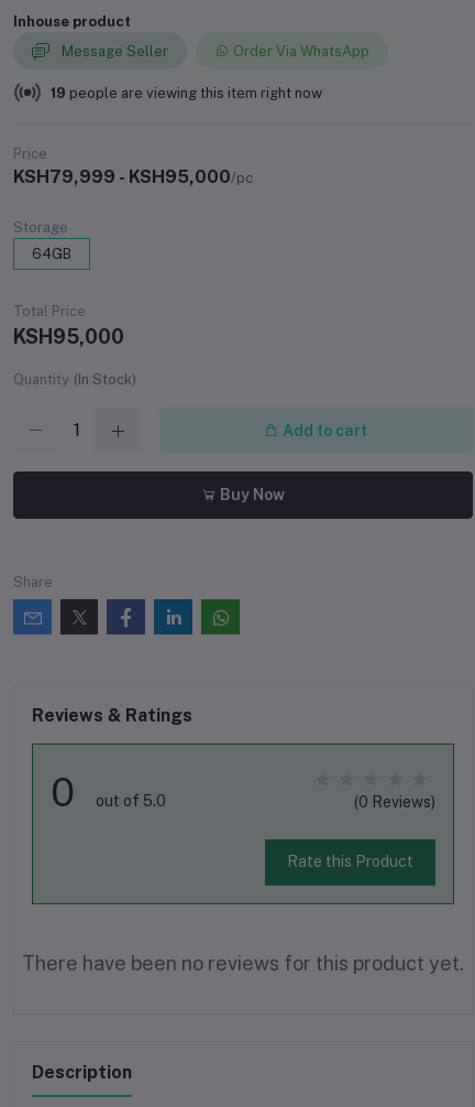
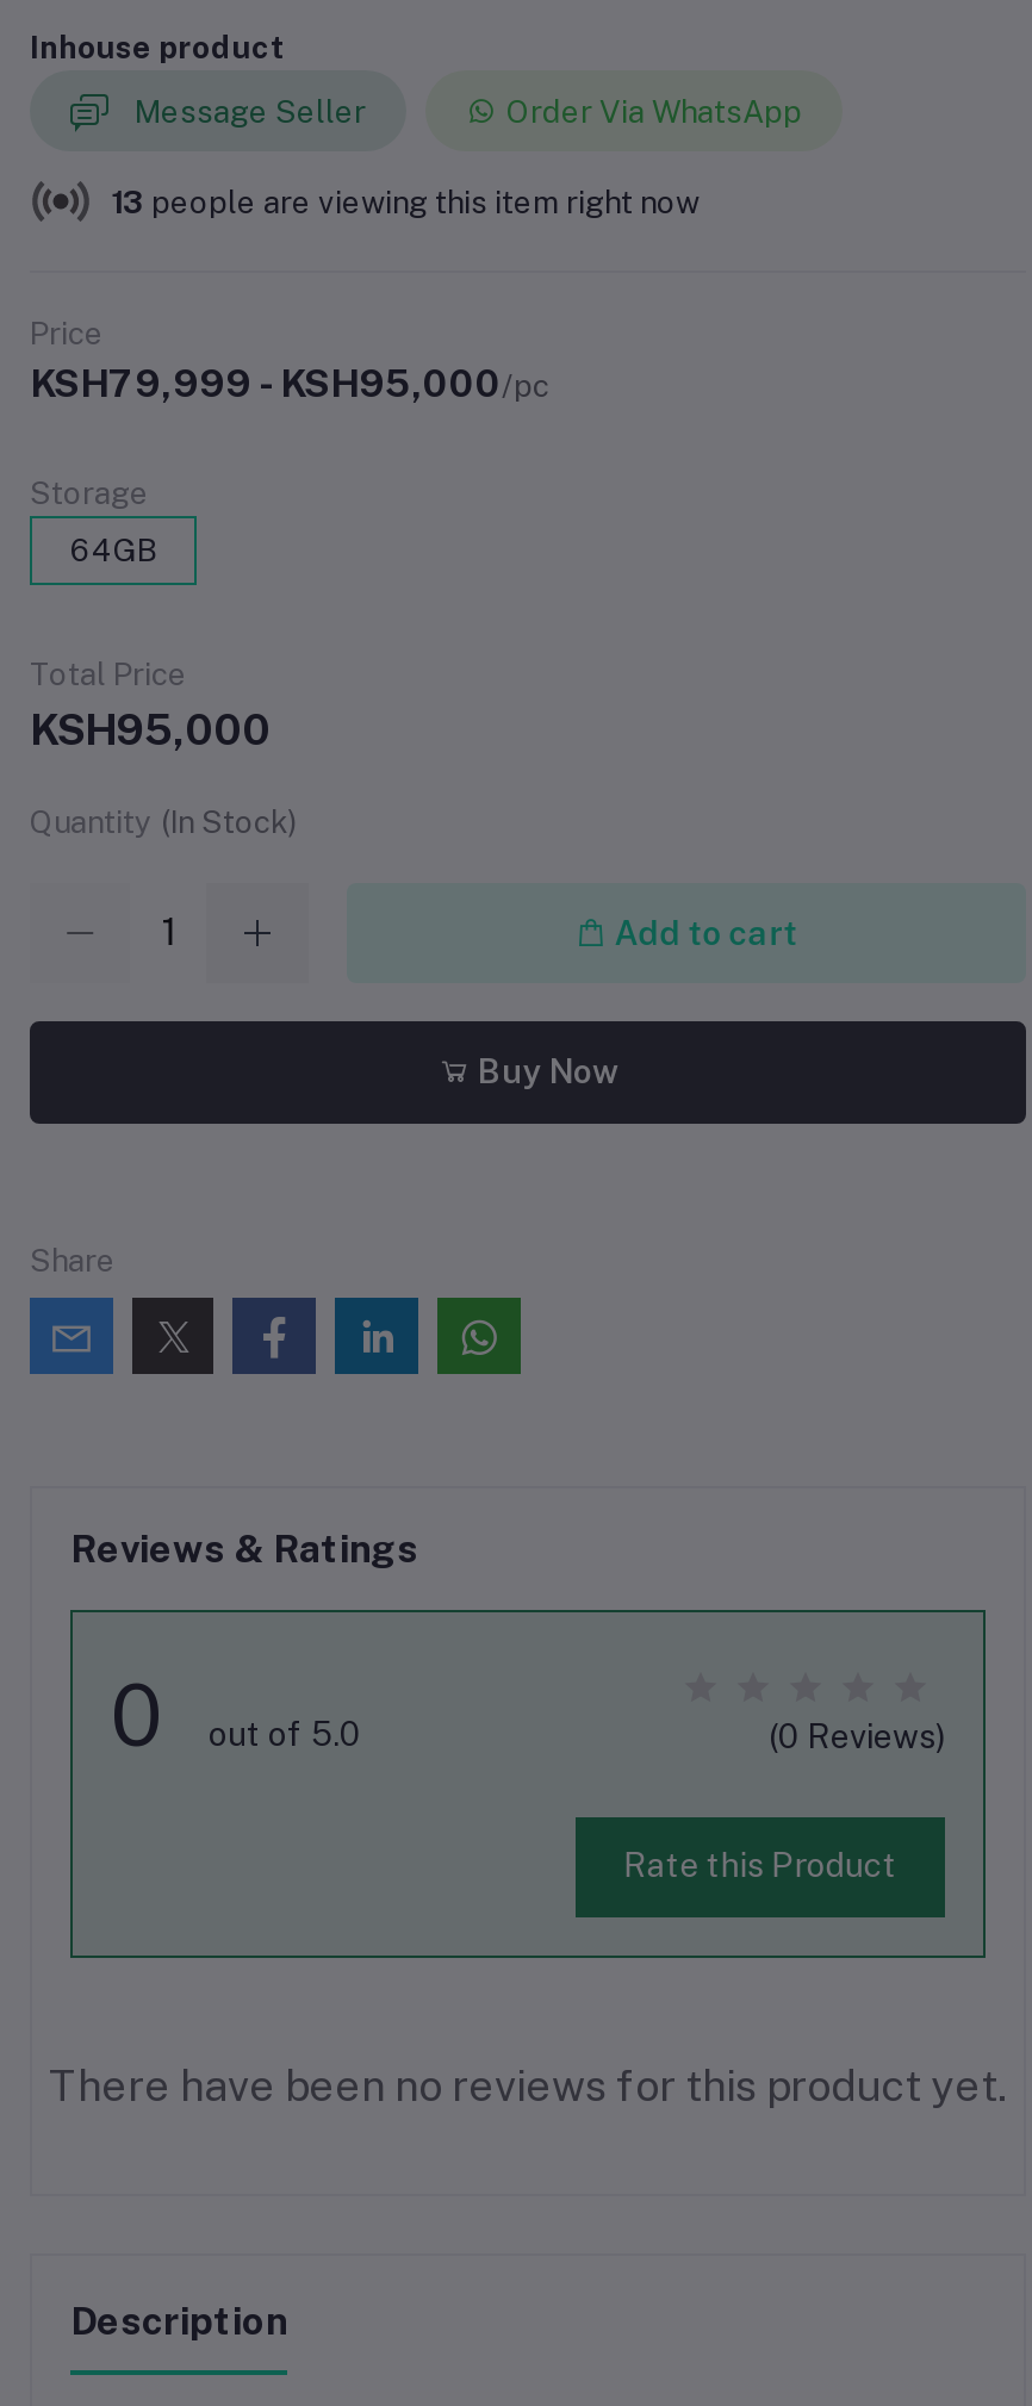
- 19 people are viewing this item right now
+ 13 people are viewing this item right now
